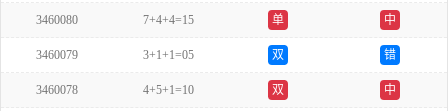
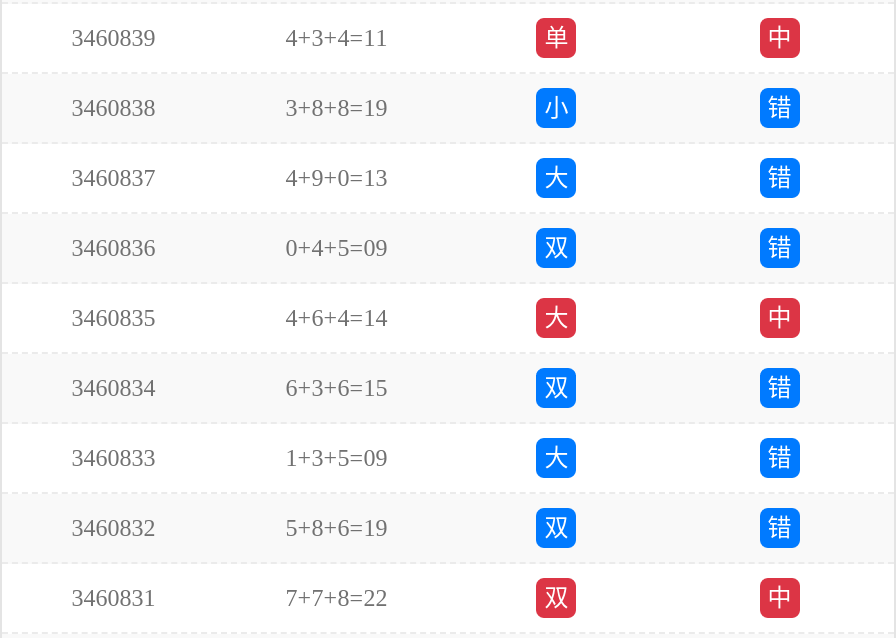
- 3460080
+ 3460839

- 7+4+4=15
+ 4+3+4=11

- 3460079
- 3+1+1=05
+ 3460838
+ 3+8+8=19
+ 小
+ 错
+ 3460837
+ 4+9+0=13
+ 大
+ 错
+ 3460836
+ 0+4+5=09

- 3460078
- 4+5+1=10
+ 3460835
+ 4+6+4=14
+ 大
+ 中
+ 3460834
+ 6+3+6=15
+ 双
+ 错
+ 3460833
+ 1+3+5=09
+ 大
+ 错
+ 3460832
+ 5+8+6=19
+ 双
+ 错
+ 3460831
+ 7+7+8=22
